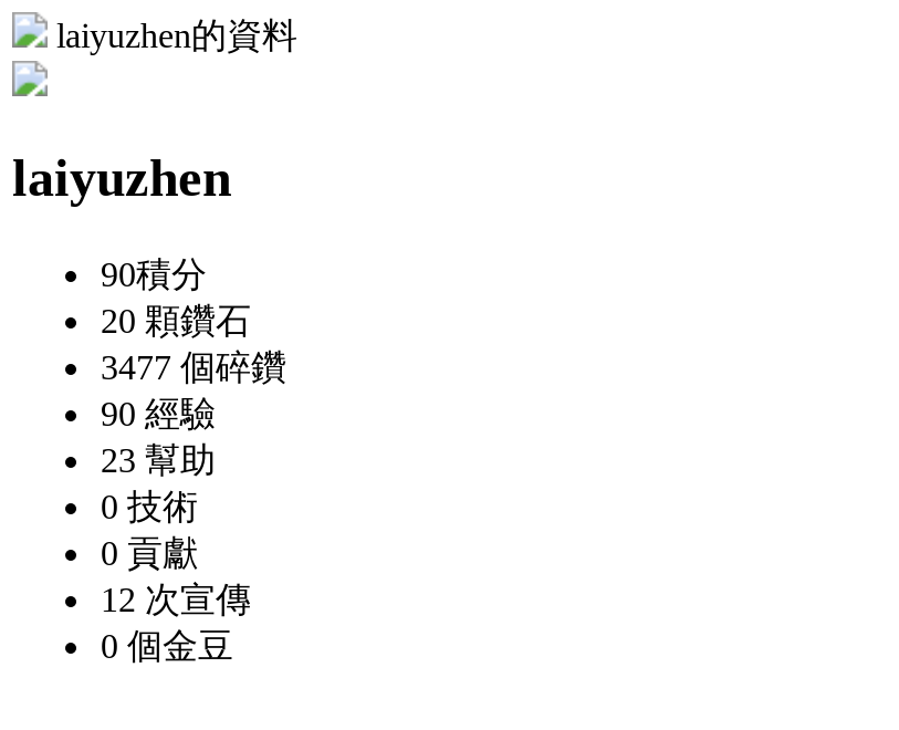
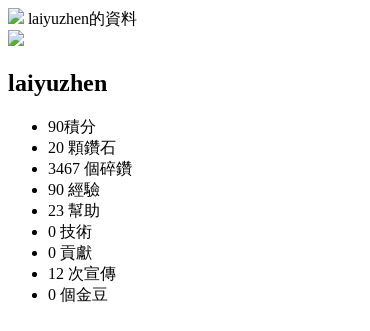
- 3477 個碎鑽
+ 3467 個碎鑽
